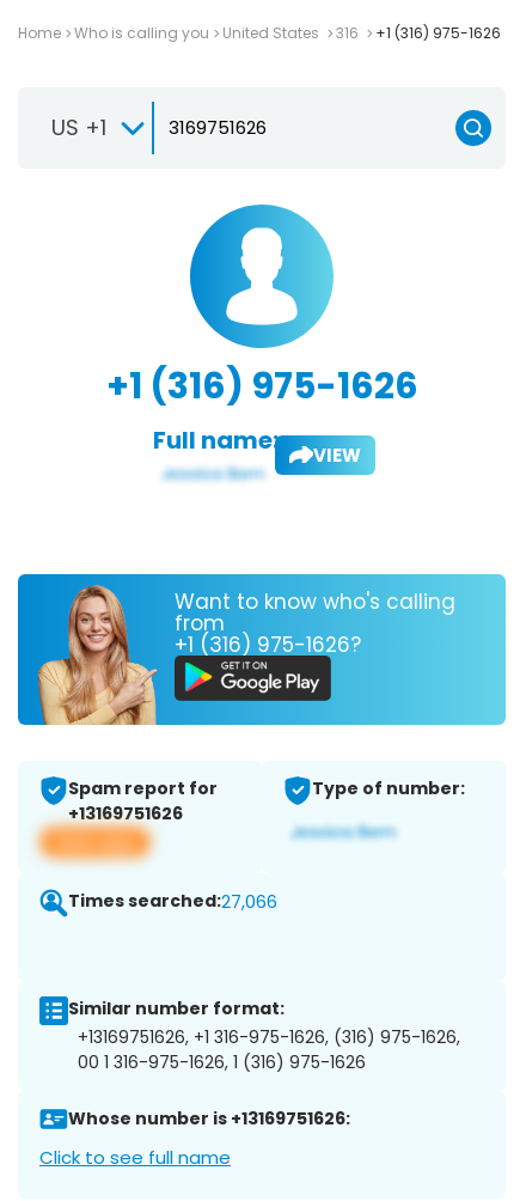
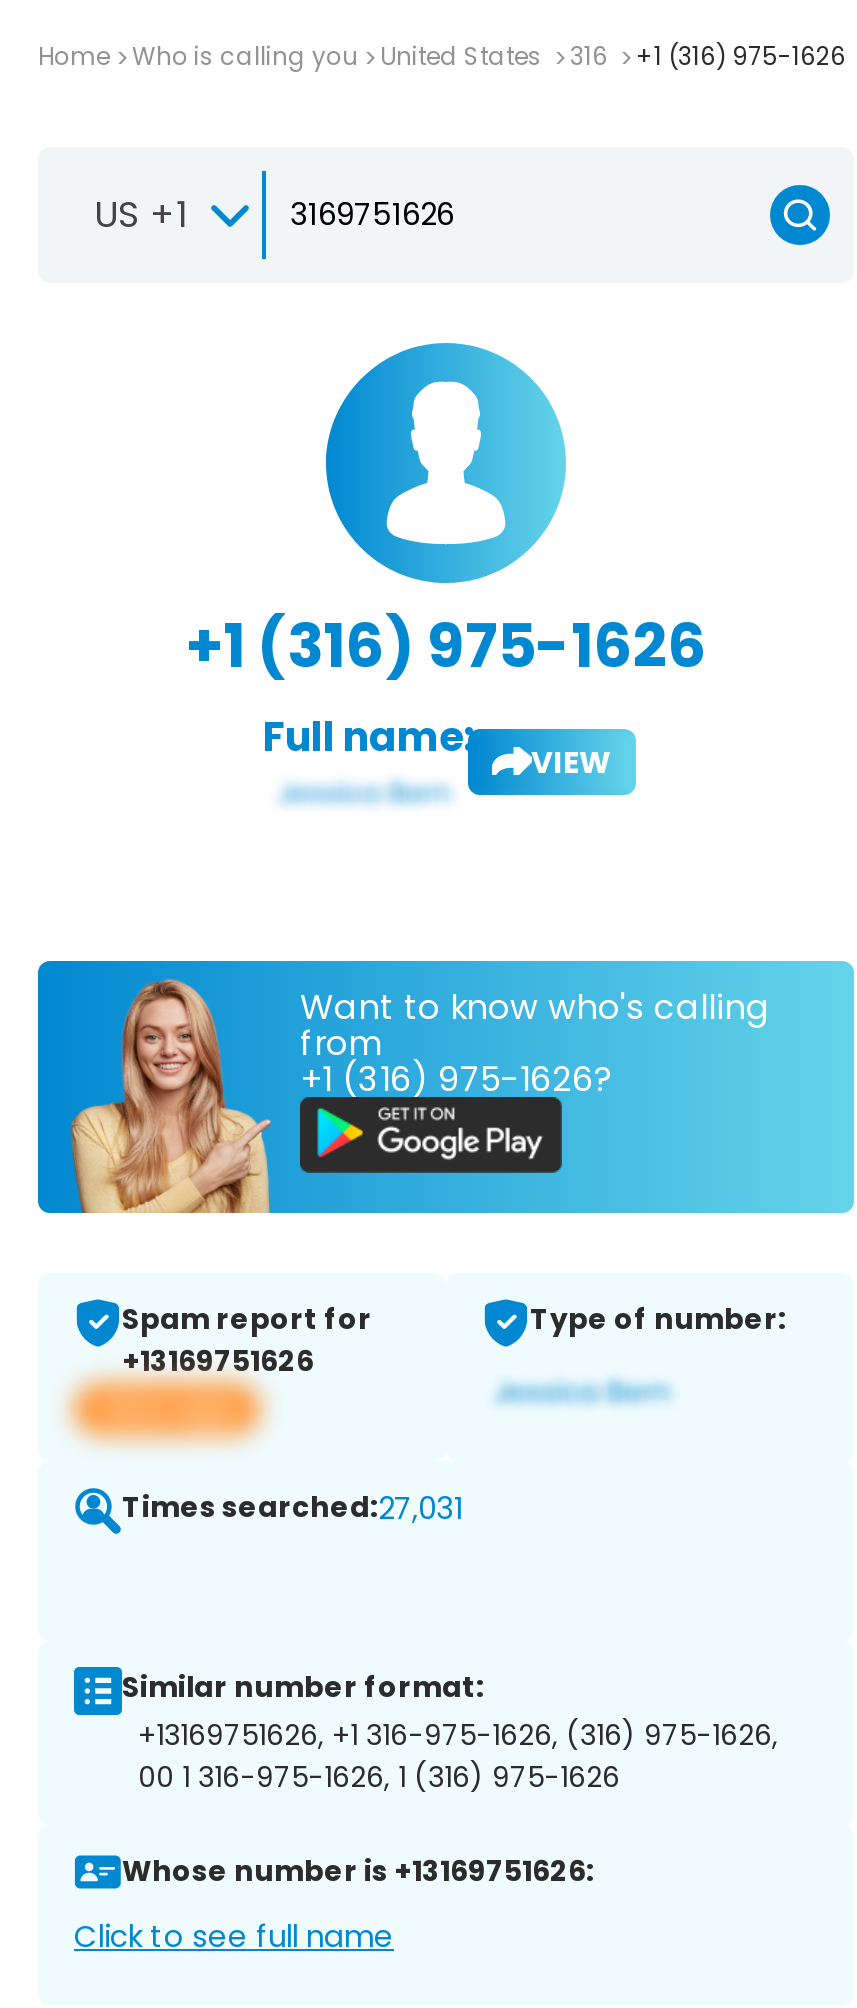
- Times searched:27,066
+ Times searched:27,031
